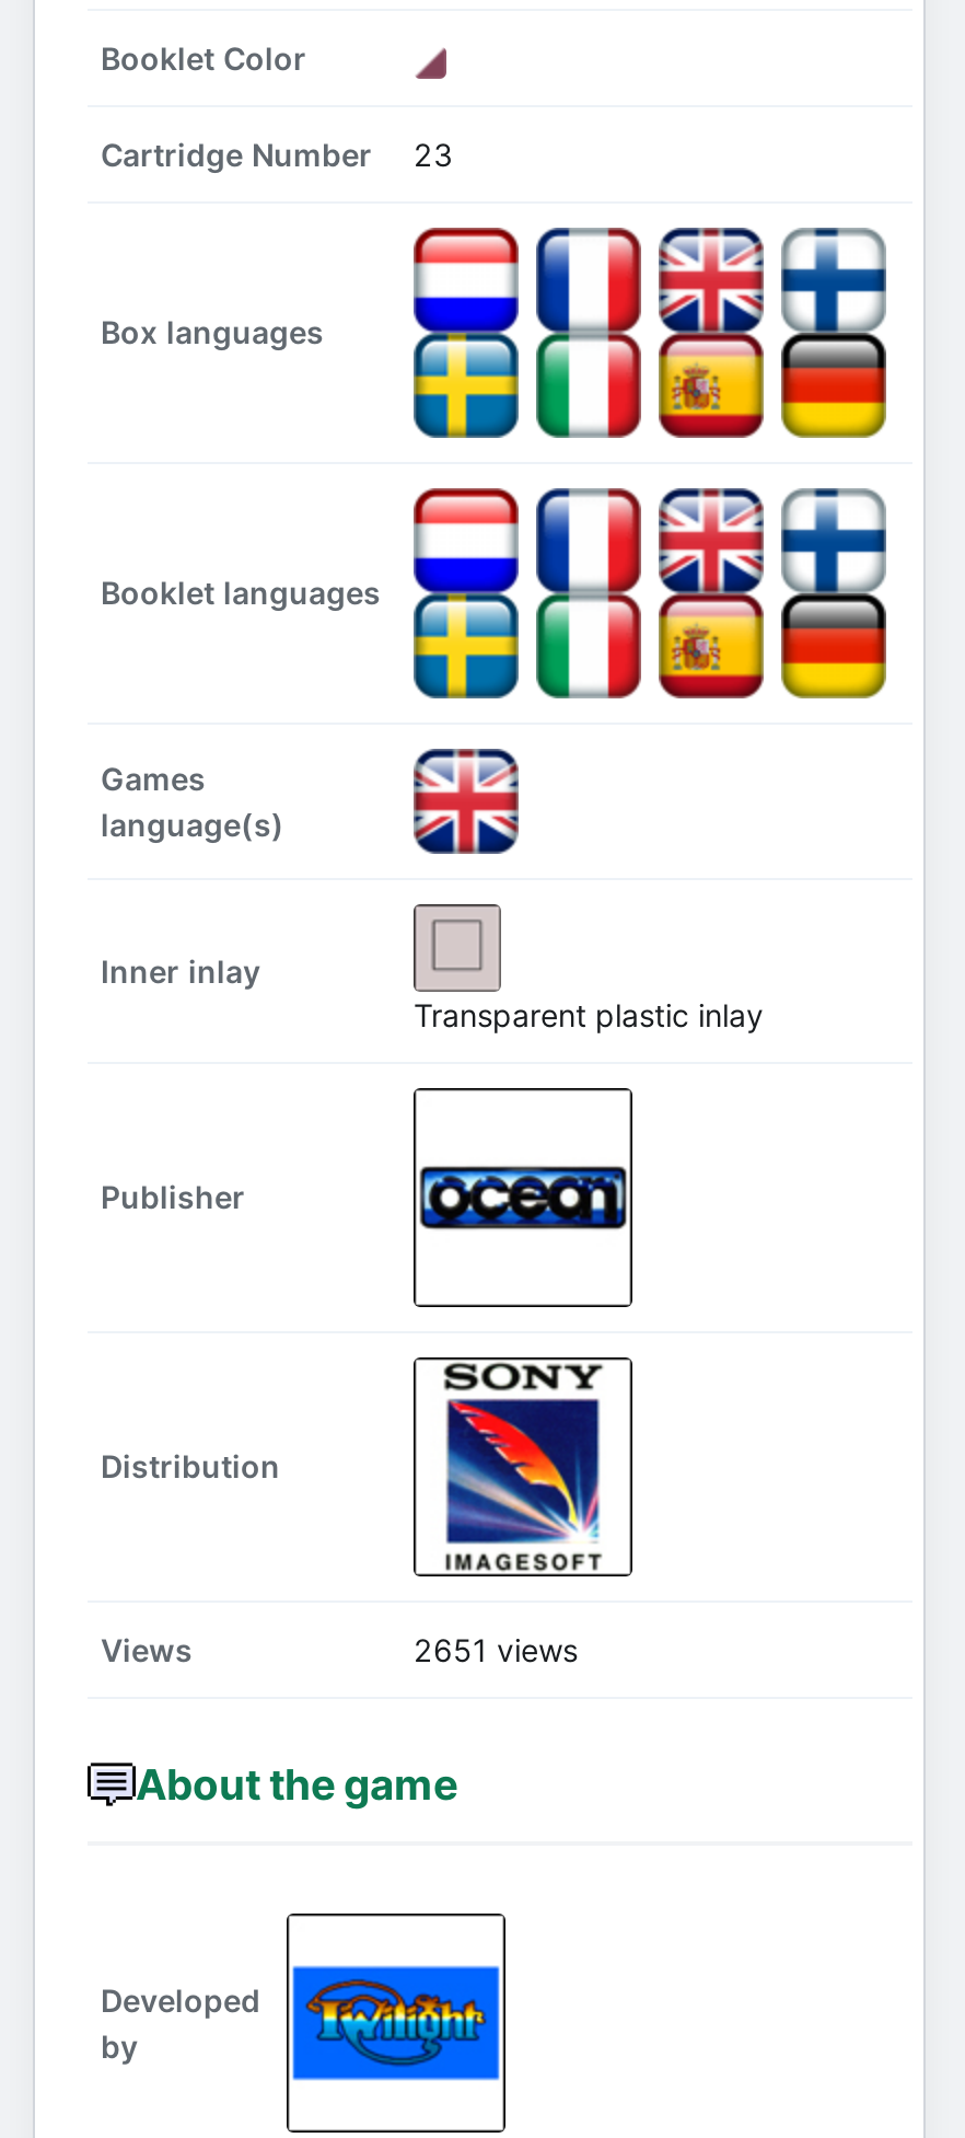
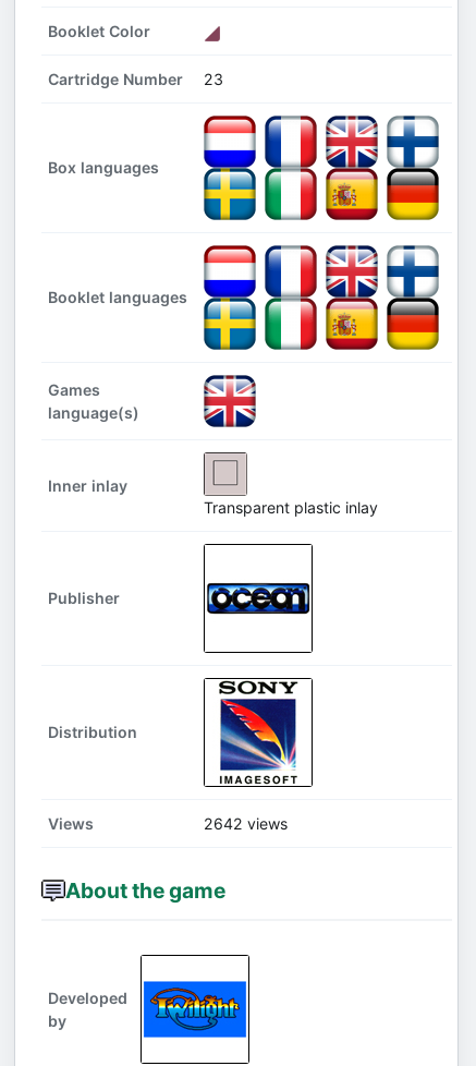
- 2651 views
+ 2642 views
